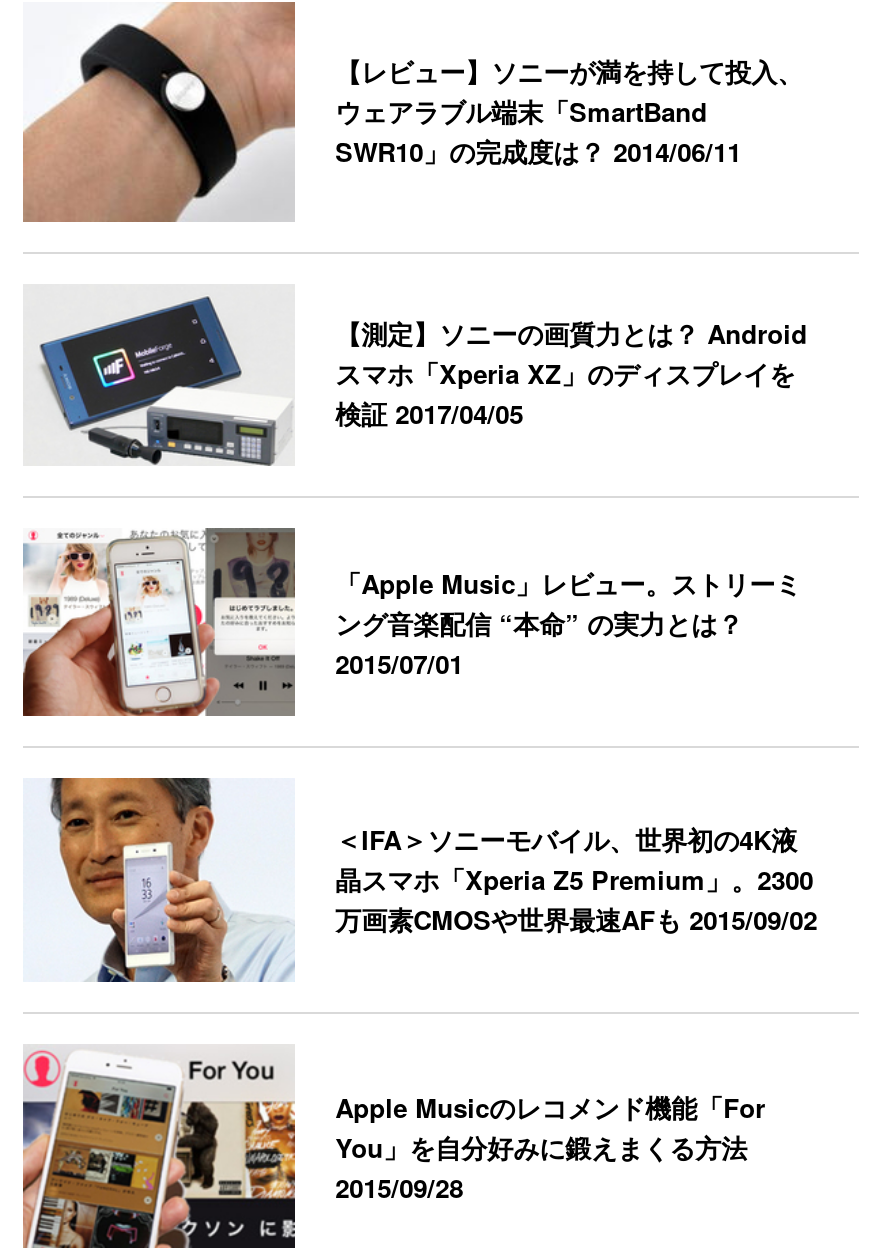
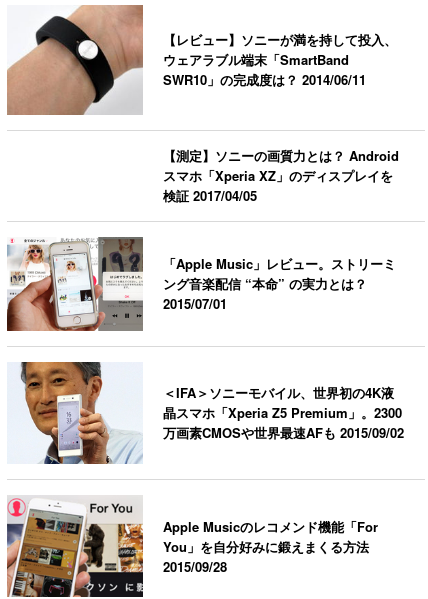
- [image]
